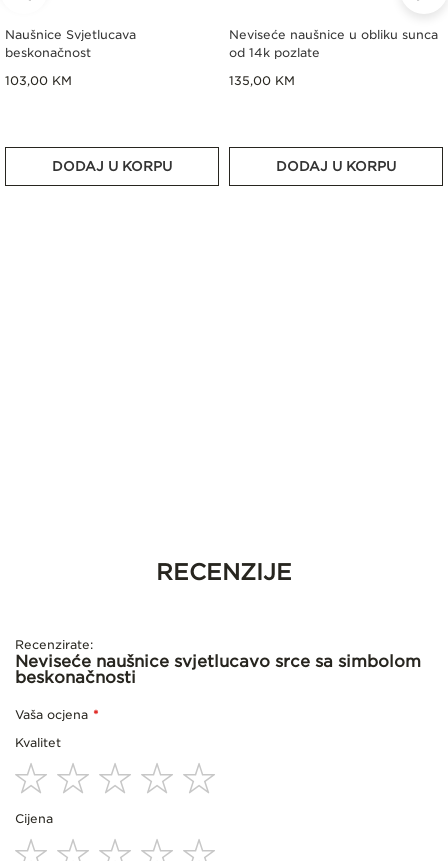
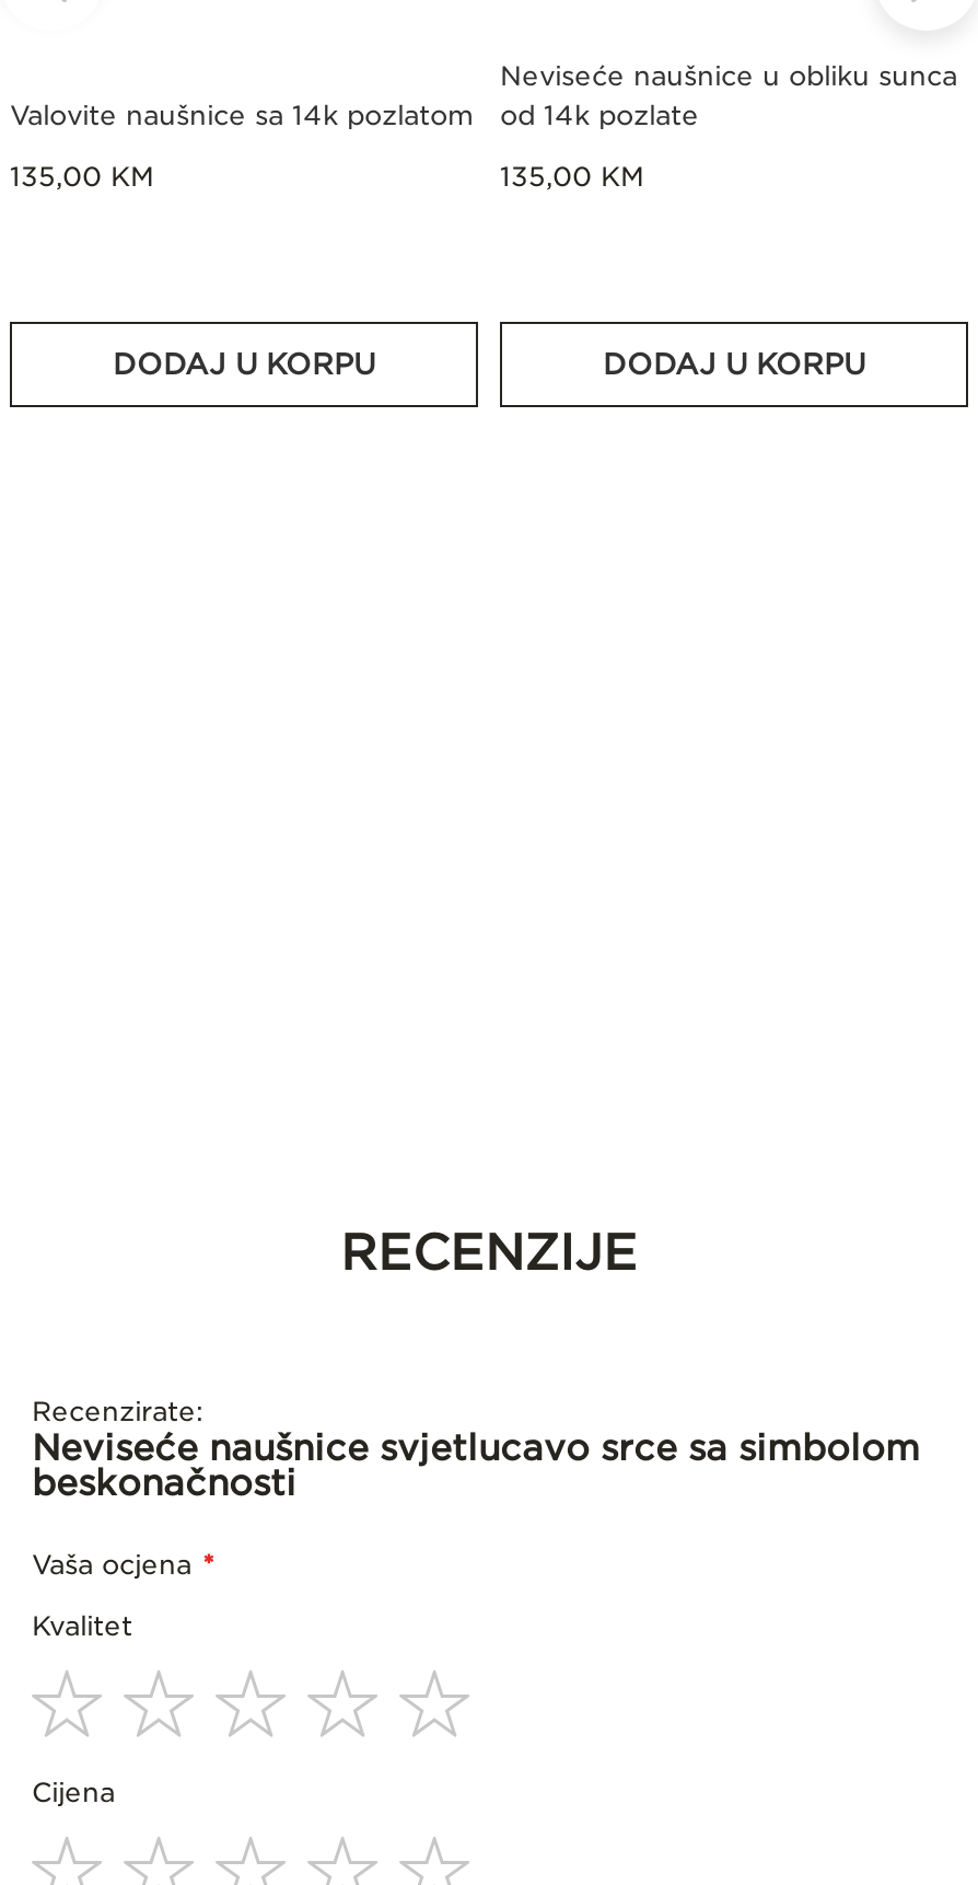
- Naušnice Svjetlucava
- beskonačnost
+ Valovite naušnice sa 14k pozlatom

- 103,00 KM
+ 135,00 KM
